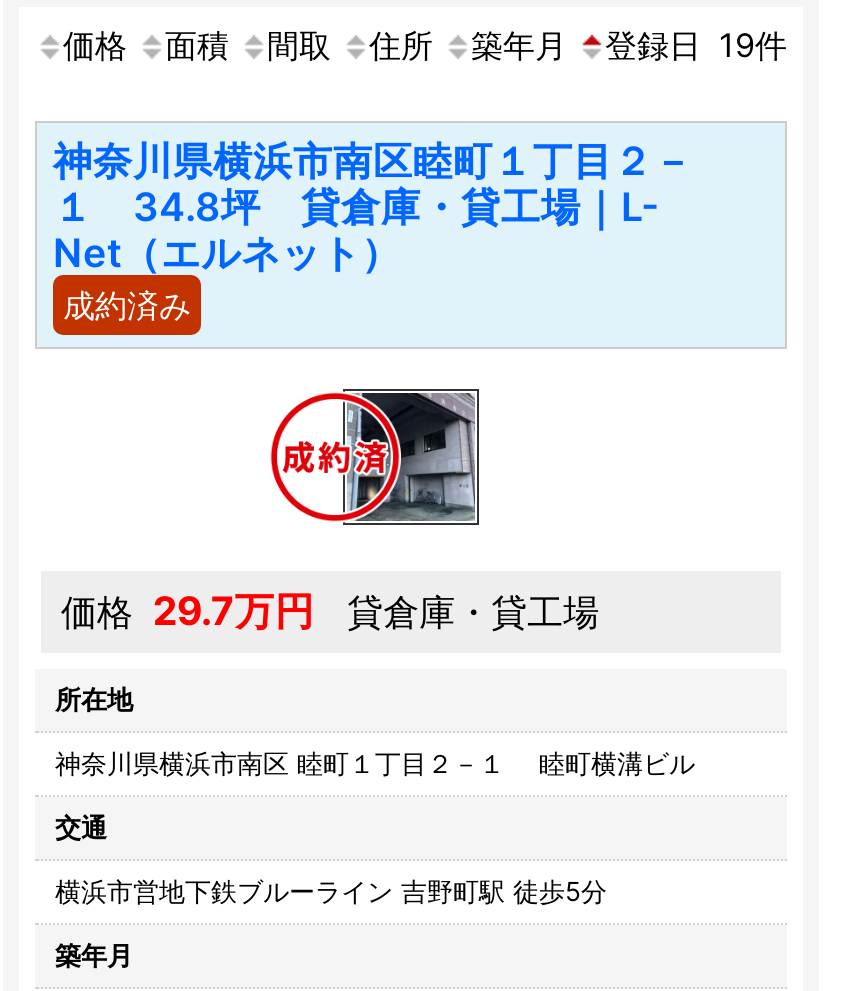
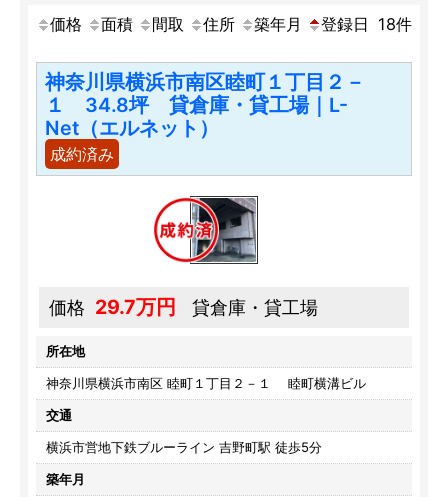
- 価格 面積 間取 住所 築年月 登録日 19件
+ 価格 面積 間取 住所 築年月 登録日 18件
